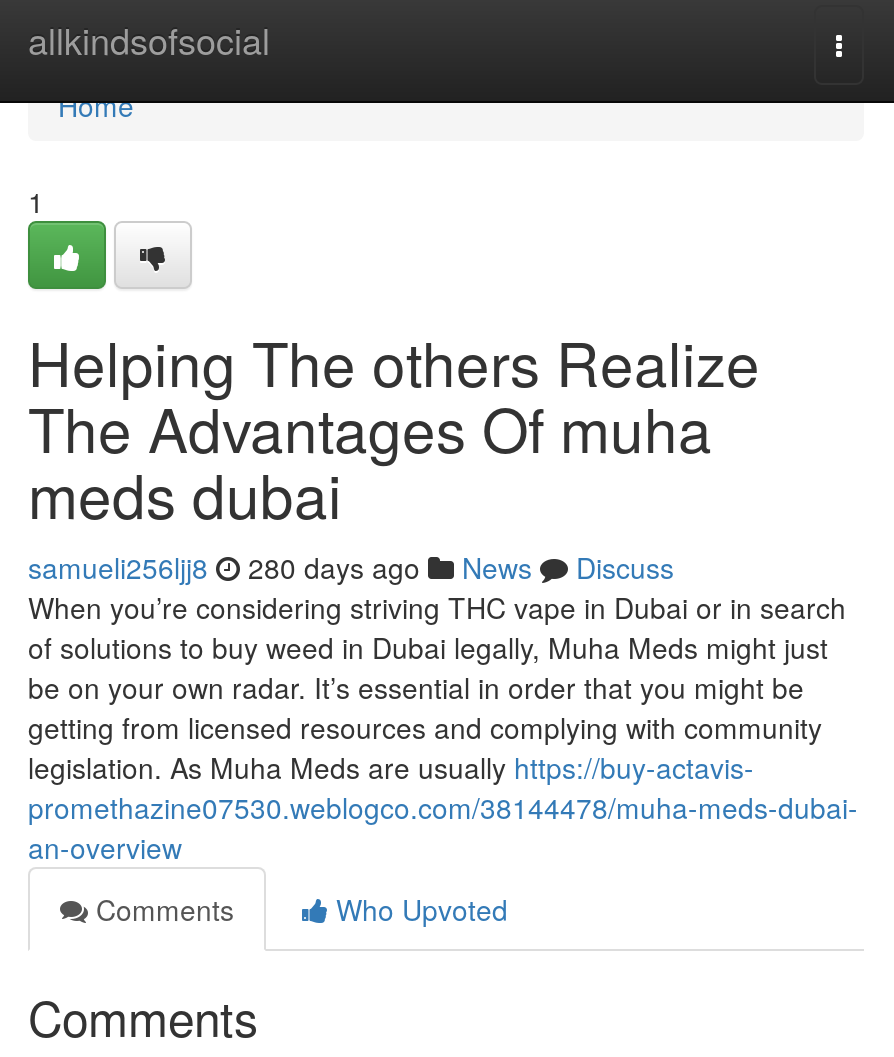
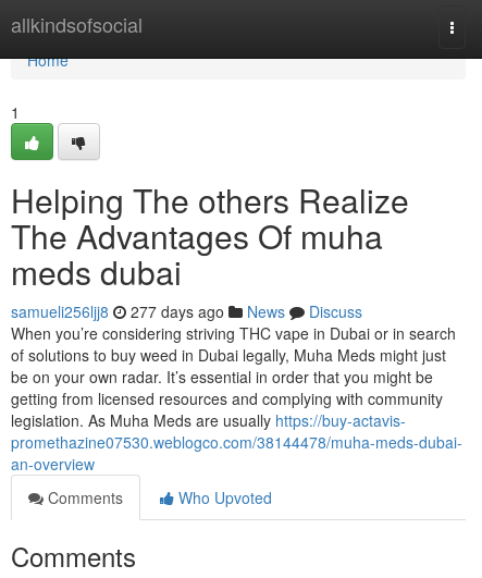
- samueli256ljj8 280 days ago News Discuss
+ samueli256ljj8 277 days ago News Discuss
